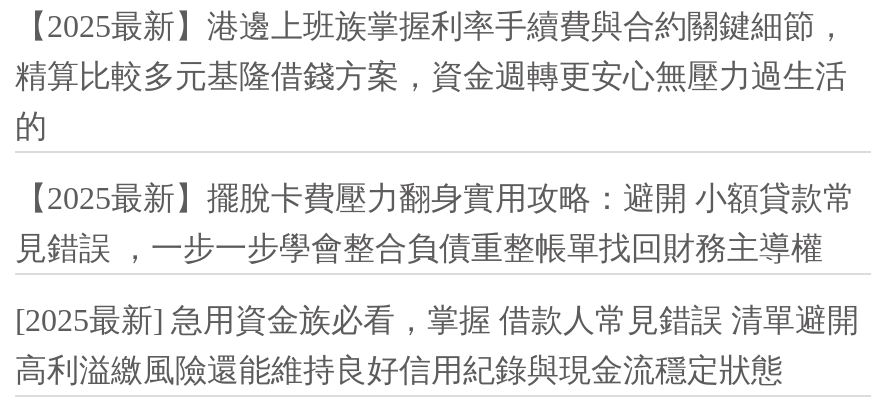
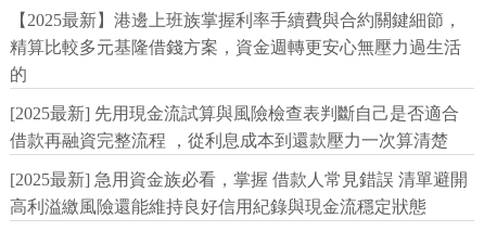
- 【2025最新】擺脫卡費壓力翻身實用攻略：避開 小額貸款常
+ [2025最新] 先用現金流試算與風險檢查表判斷自己是否適合

- 見錯誤 ，一步一步學會整合負債重整帳單找回財務主導權
+ 借款再融資完整流程 ，從利息成本到還款壓力一次算清楚
